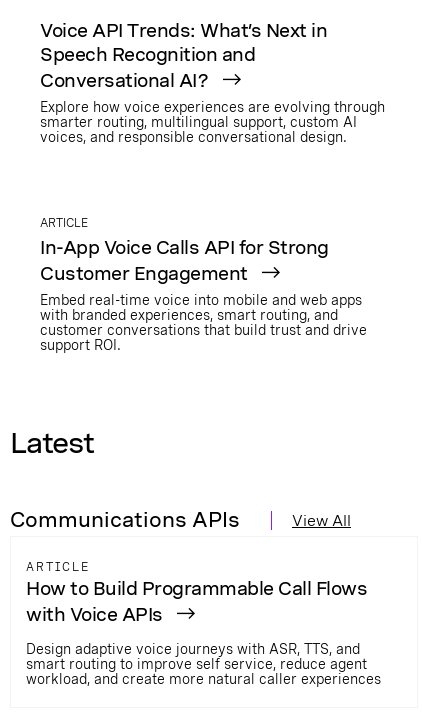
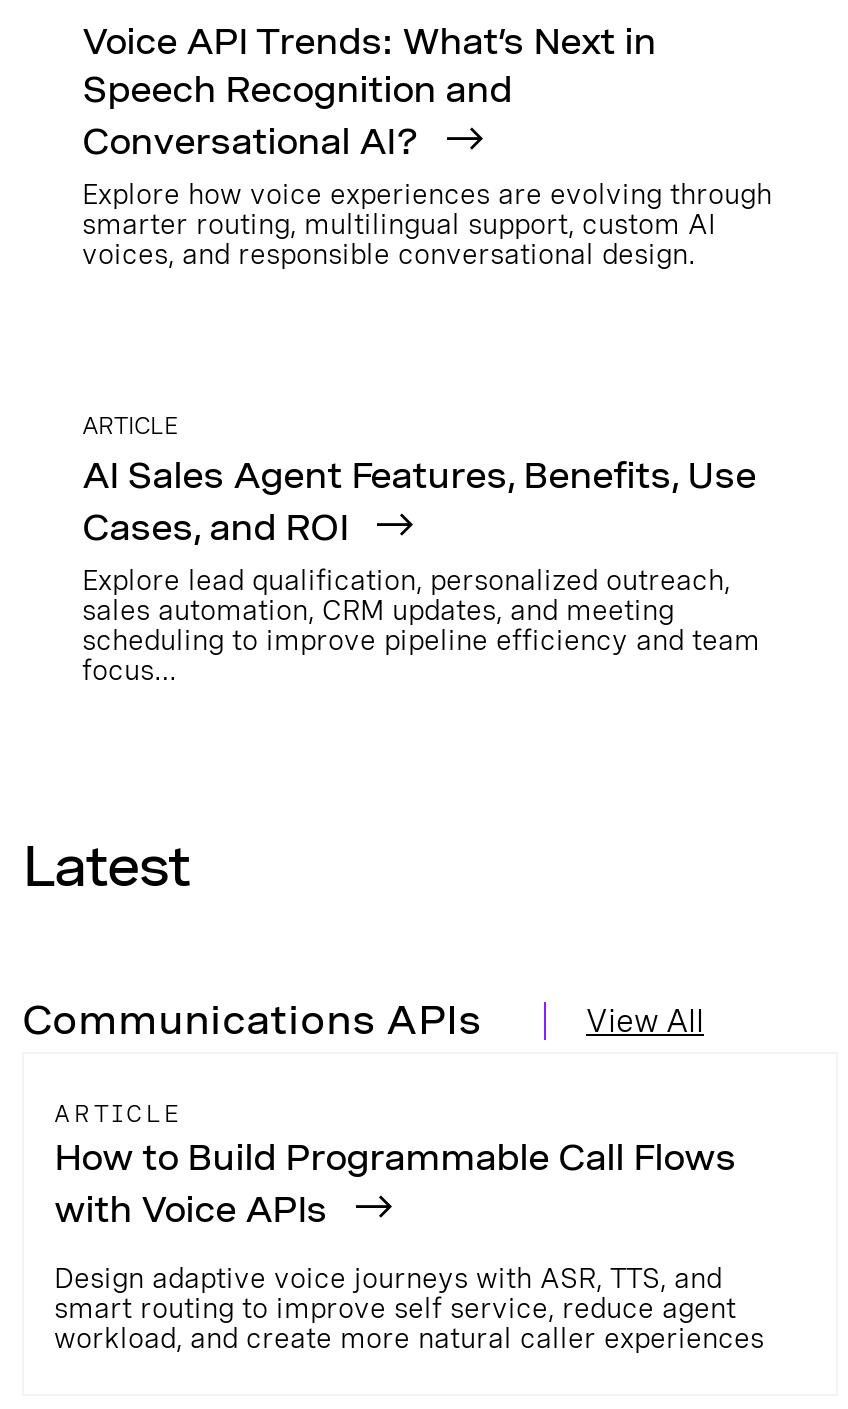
- In-App Voice Calls API for Strong
- Customer Engagement
- Embed real-time voice into mobile and web apps
- with branded experiences, smart routing, and
- customer conversations that build trust and drive
- support ROI.
+ AI Sales Agent Features, Benefits, Use
+ Cases, and ROI
+ Explore lead qualification, personalized outreach,
+ sales automation, CRM updates, and meeting
+ scheduling to improve pipeline efficiency and team
+ focus…
